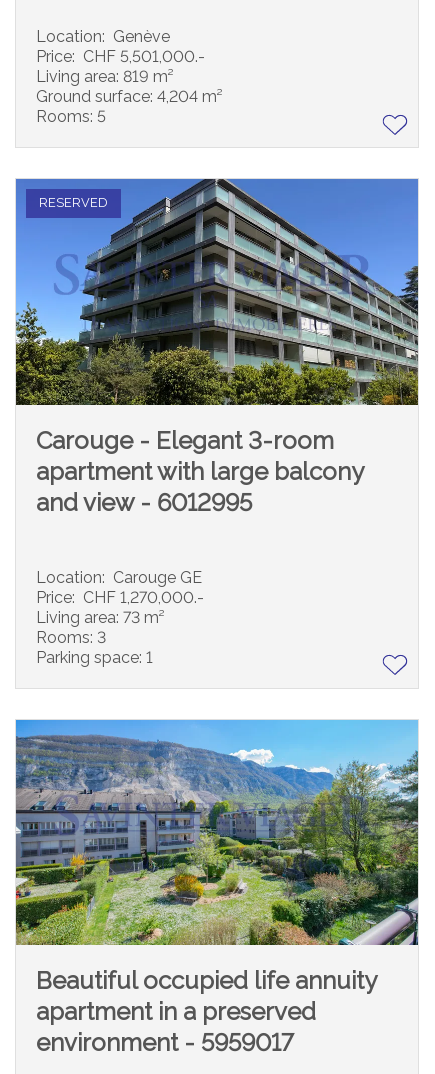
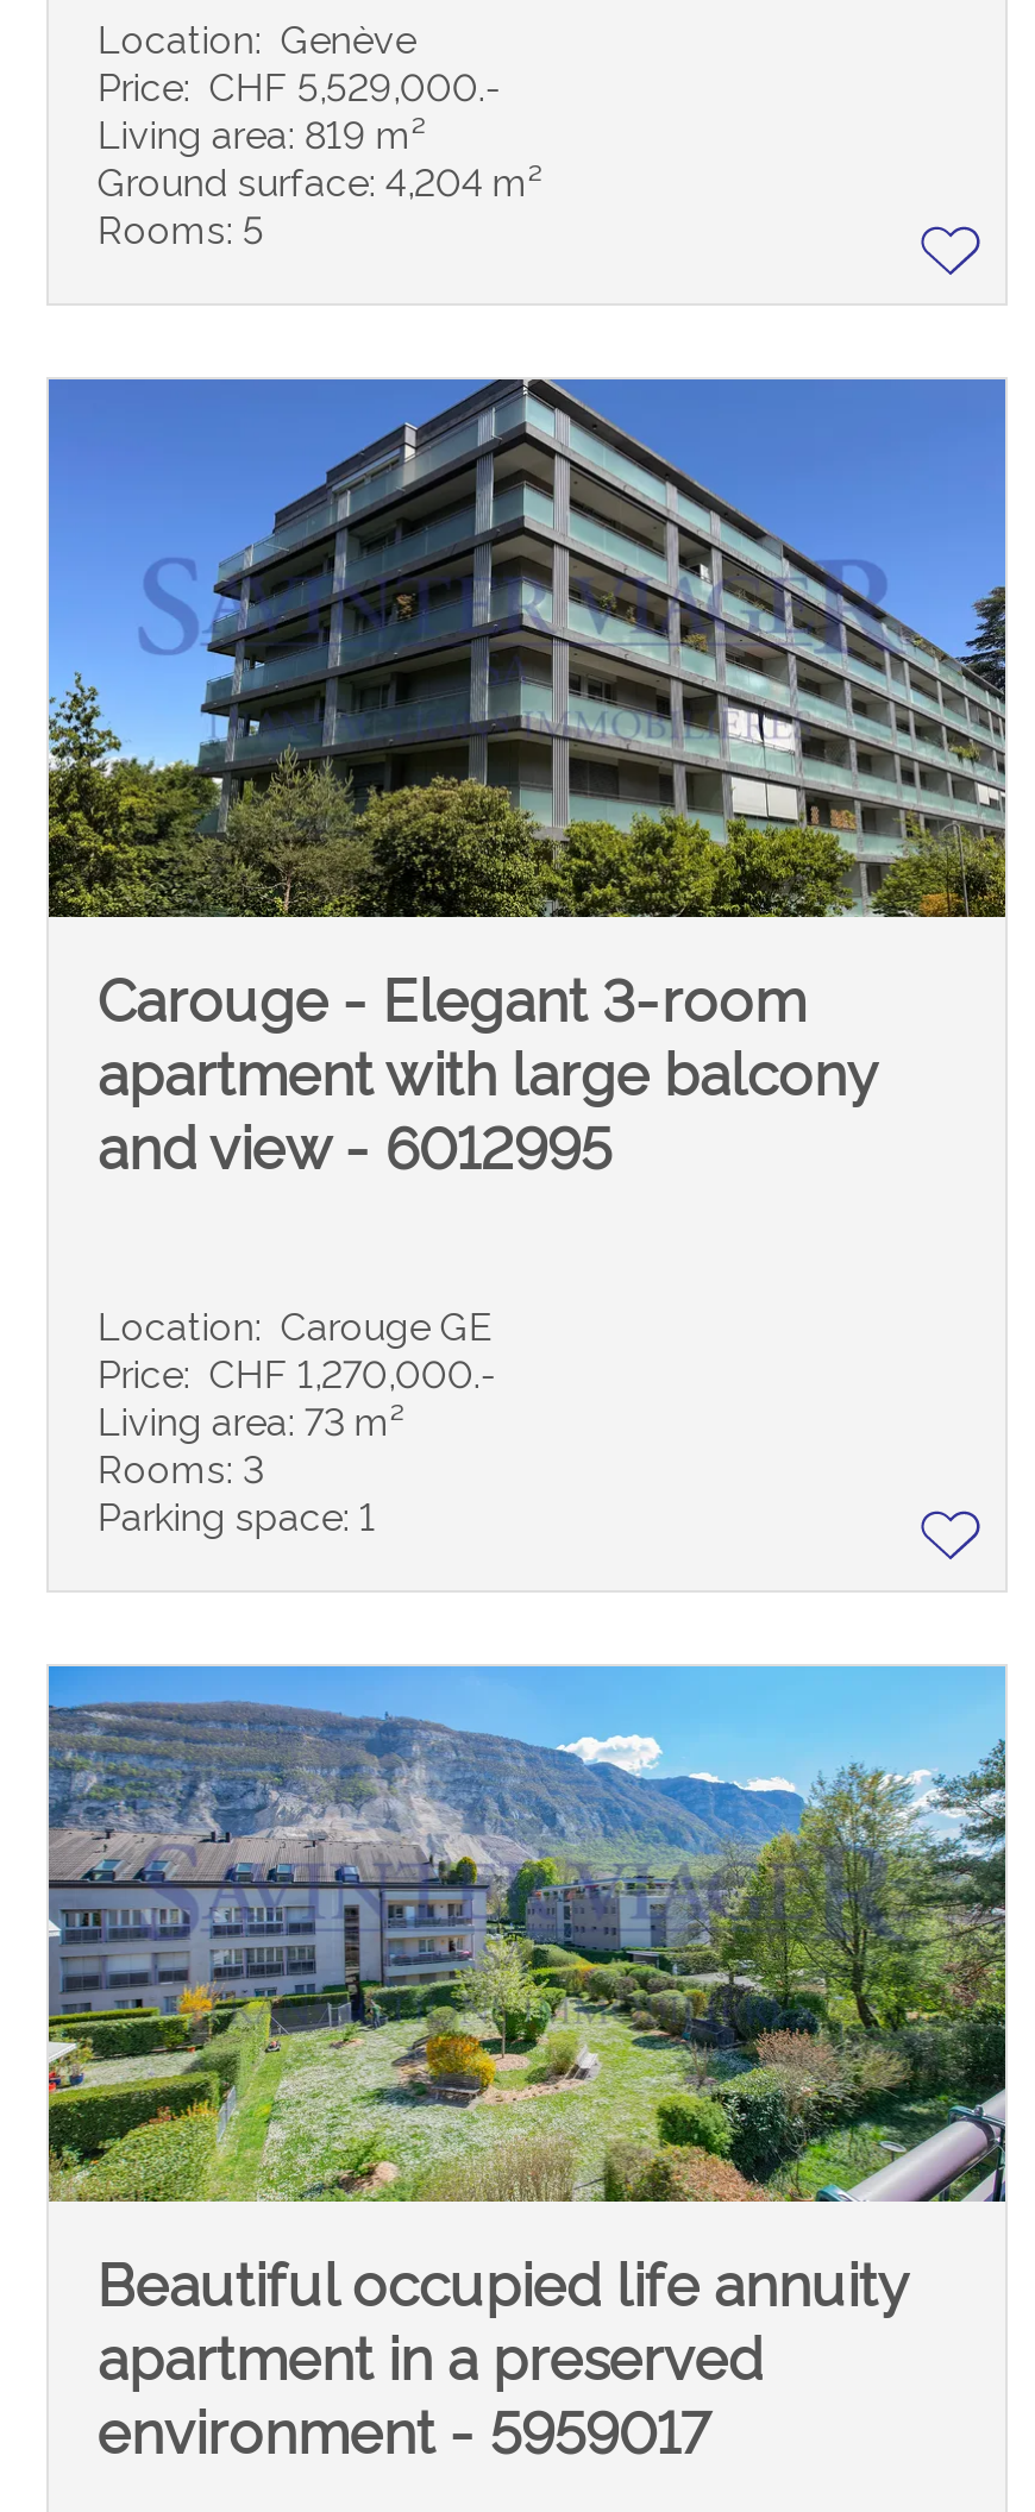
- Price: CHF 5,501,000.-
+ Price: CHF 5,529,000.-

- RESERVED
